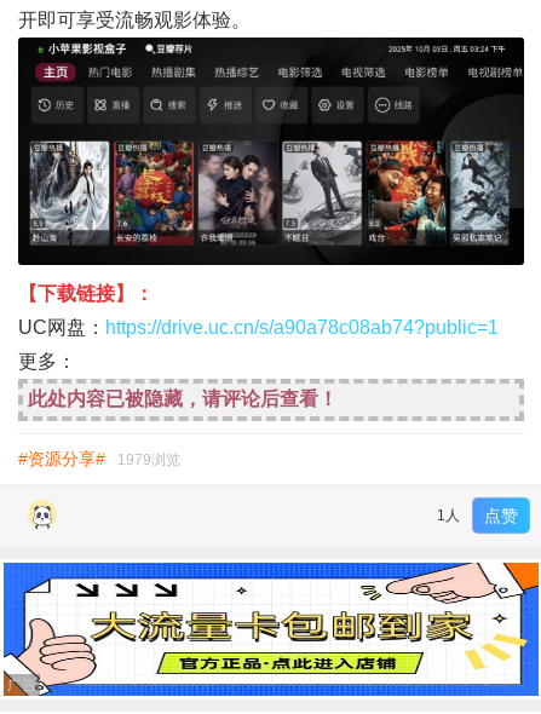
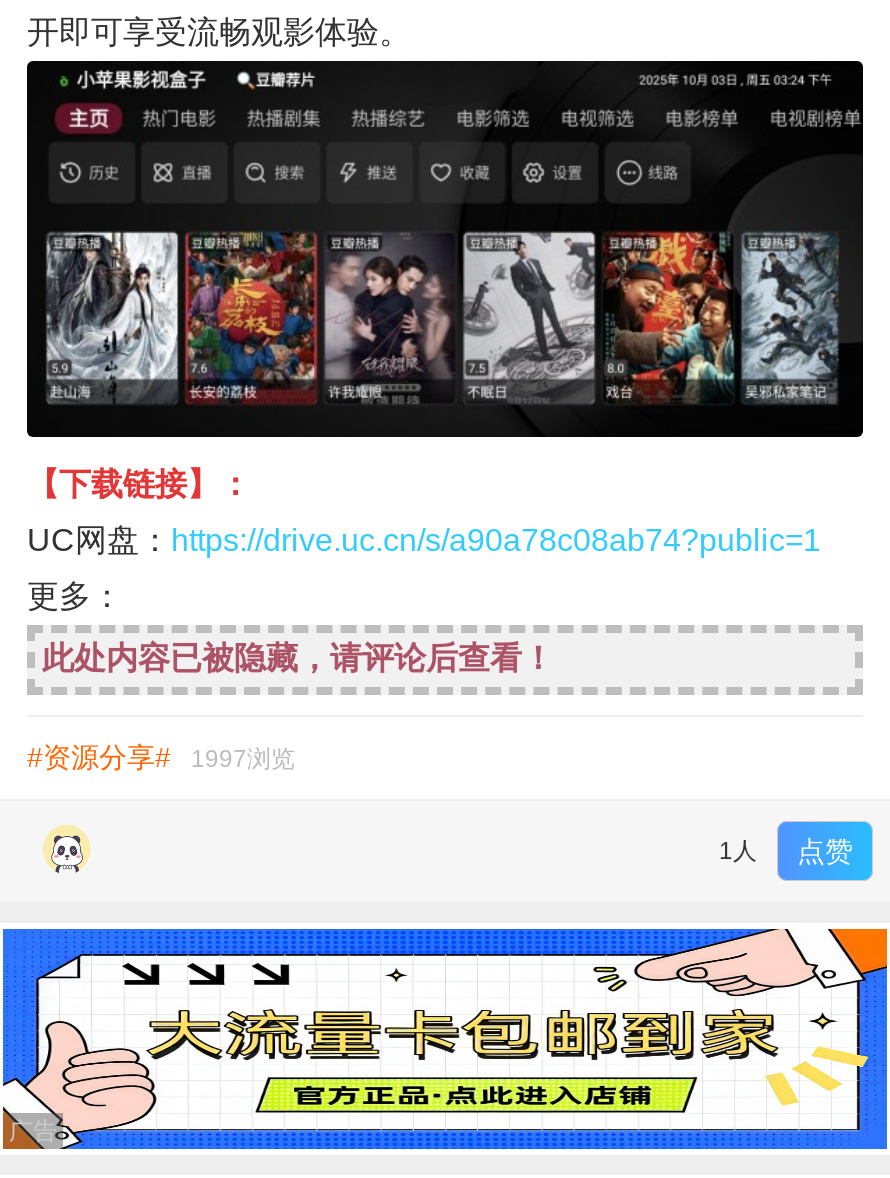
- #资源分享# 1979浏览
+ #资源分享# 1997浏览
